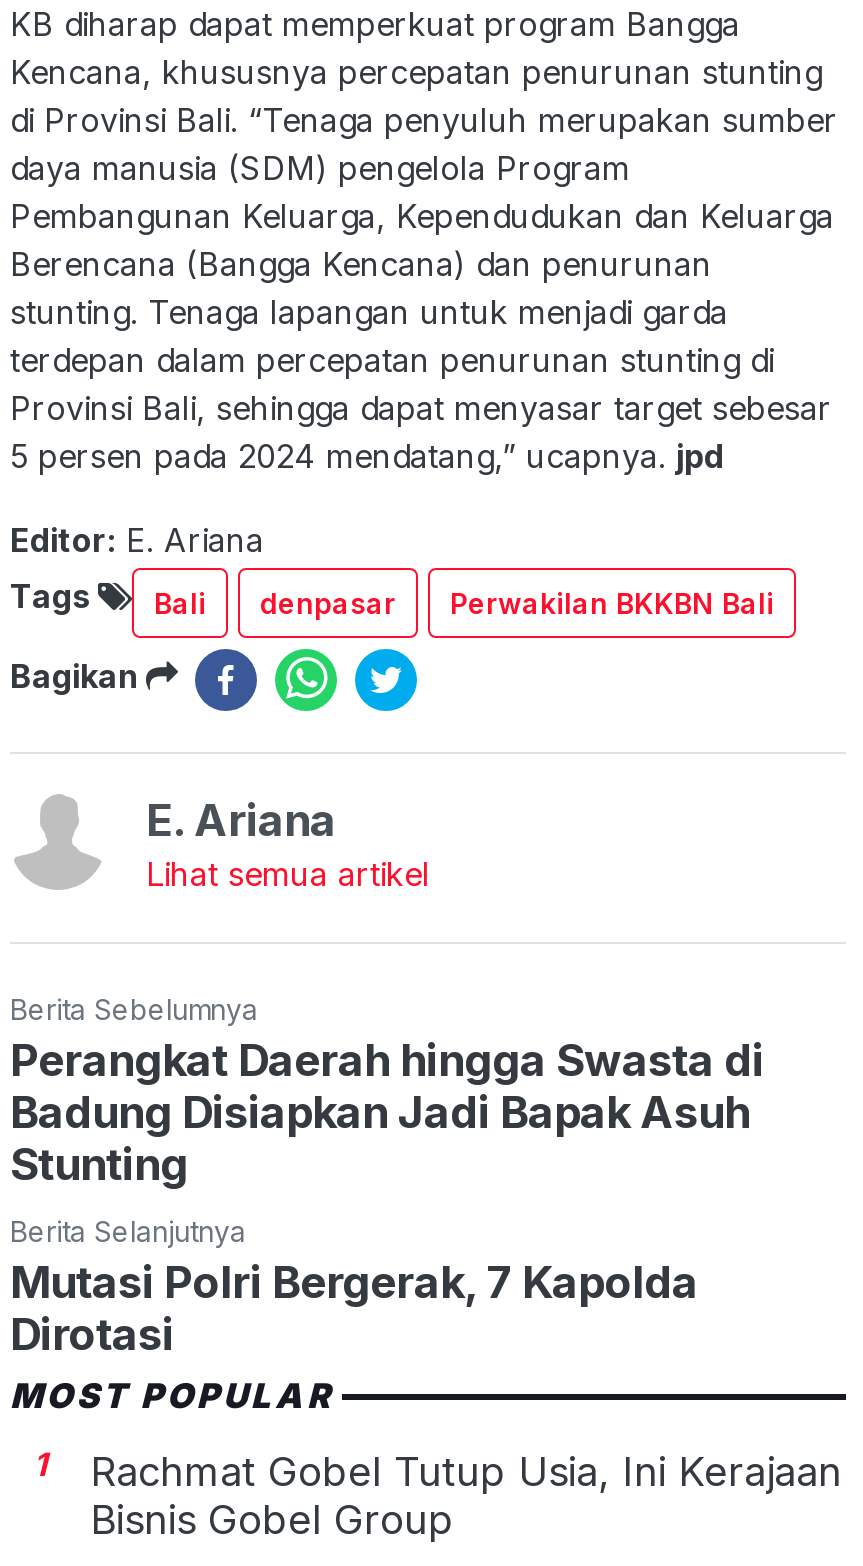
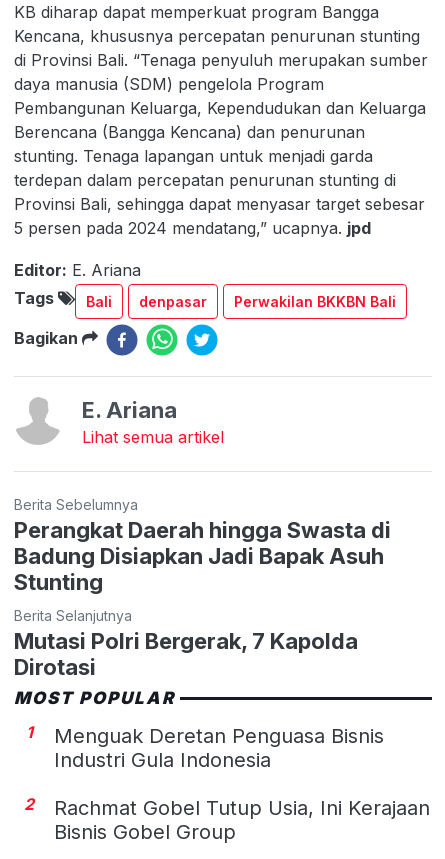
+ Menguak Deretan Penguasa Bisnis
+ Industri Gula Indonesia
+ 2
